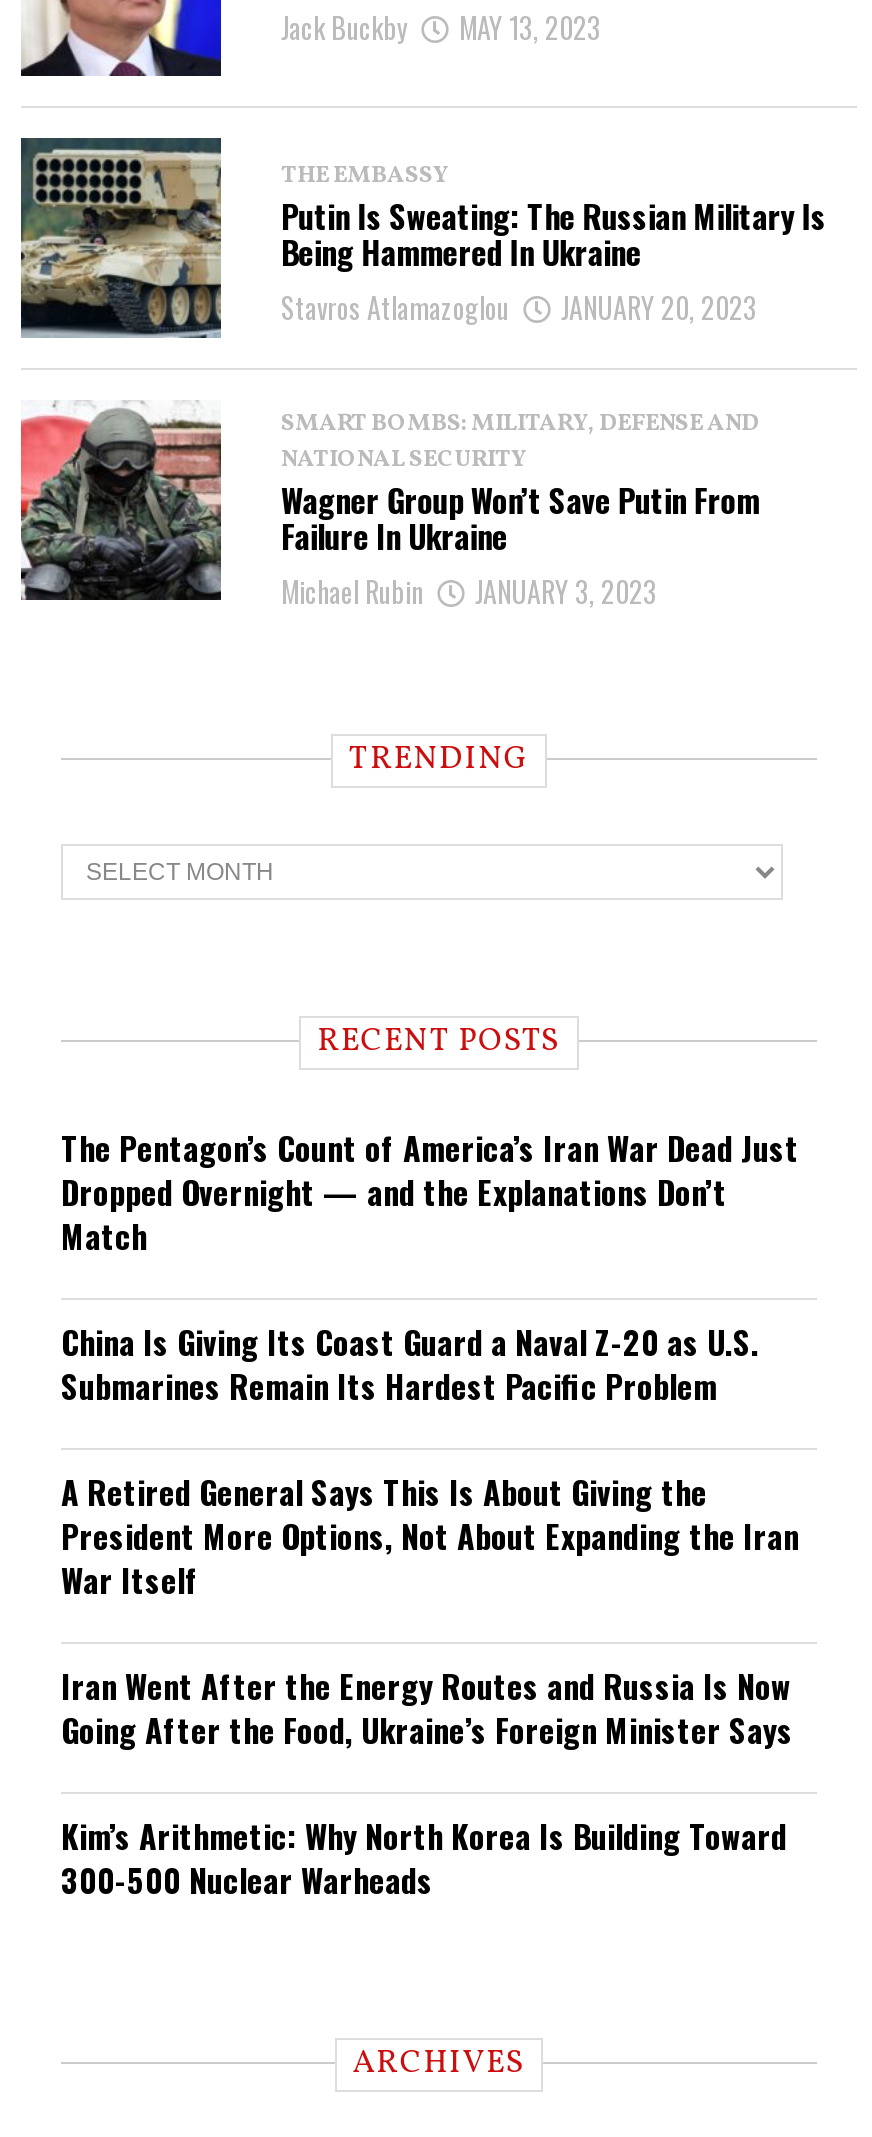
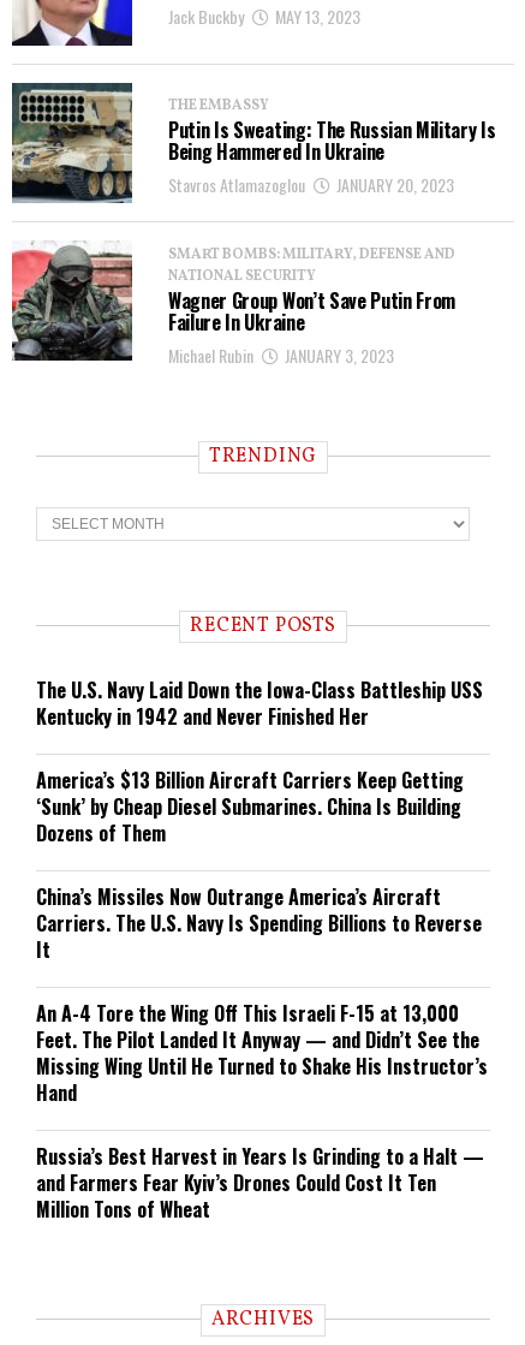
- The Pentagon’s Count of America’s Iran War Dead Just
- Dropped Overnight — and the Explanations Don’t
- Match
+ The U.S. Navy Laid Down the Iowa-Class Battleship USS
+ Kentucky in 1942 and Never Finished Her

- China Is Giving Its Coast Guard a Naval Z-20 as U.S.
- Submarines Remain Its Hardest Pacific Problem
+ America’s $13 Billion Aircraft Carriers Keep Getting
+ ‘Sunk’ by Cheap Diesel Submarines. China Is Building
+ Dozens of Them

- A Retired General Says This Is About Giving the
- President More Options, Not About Expanding the Iran
- War Itself
+ China’s Missiles Now Outrange America’s Aircraft
+ Carriers. The U.S. Navy Is Spending Billions to Reverse
+ It

- Iran Went After the Energy Routes and Russia Is Now
- Going After the Food, Ukraine’s Foreign Minister Says
+ An A-4 Tore the Wing Off This Israeli F-15 at 13,000
+ Feet. The Pilot Landed It Anyway — and Didn’t See the
+ Missing Wing Until He Turned to Shake His Instructor’s
+ Hand

- Kim’s Arithmetic: Why North Korea Is Building Toward
- 300-500 Nuclear Warheads
+ Russia’s Best Harvest in Years Is Grinding to a Halt —
+ and Farmers Fear Kyiv’s Drones Could Cost It Ten
+ Million Tons of Wheat
